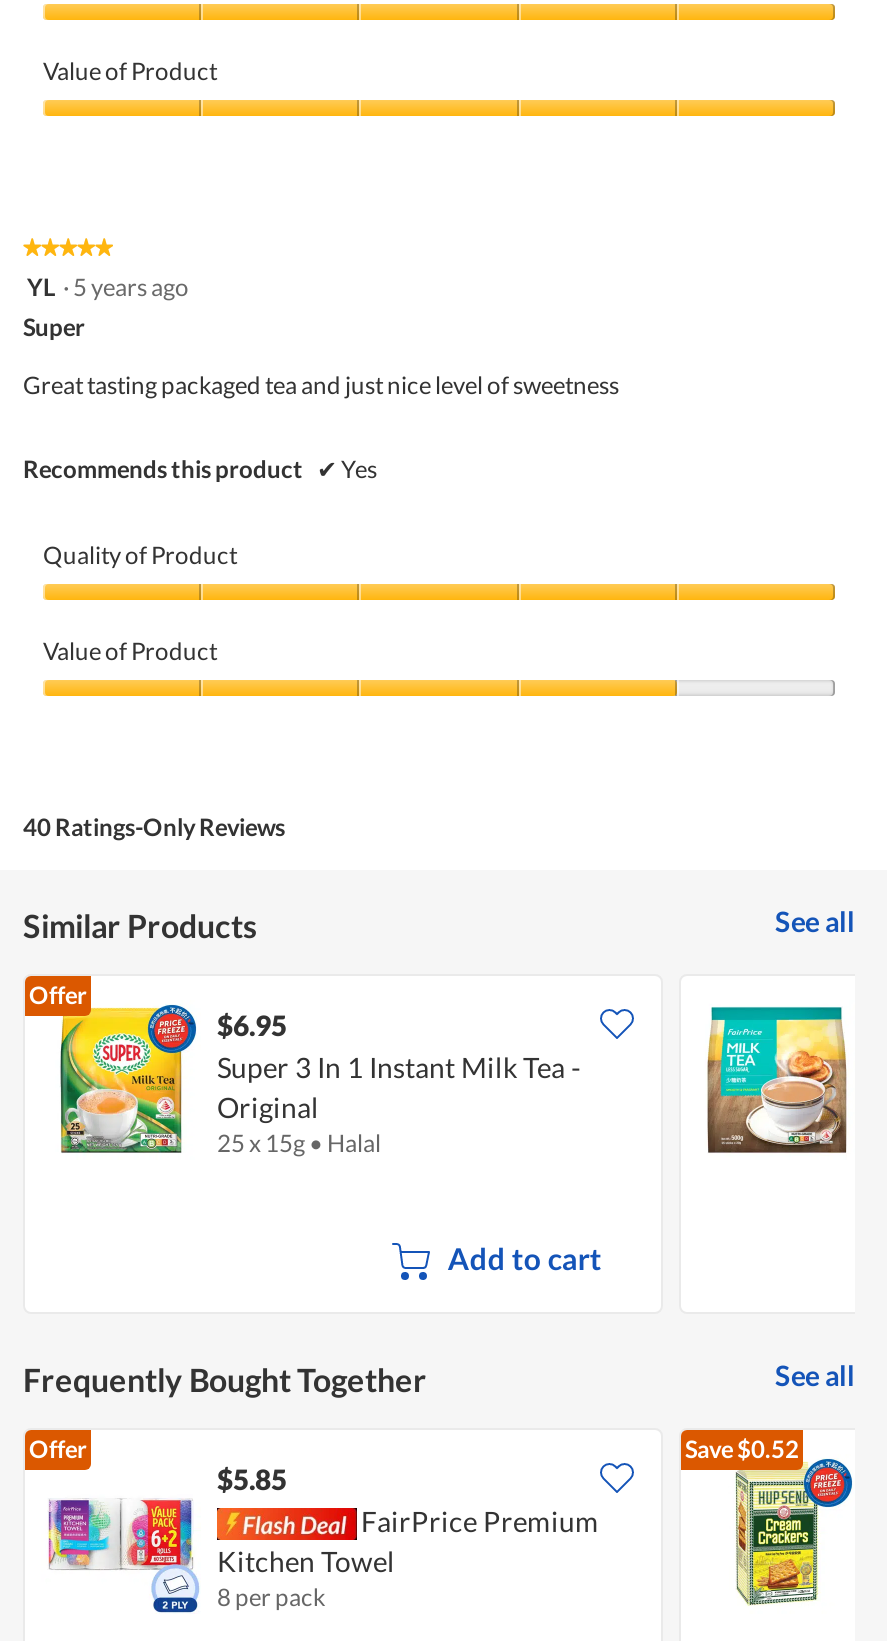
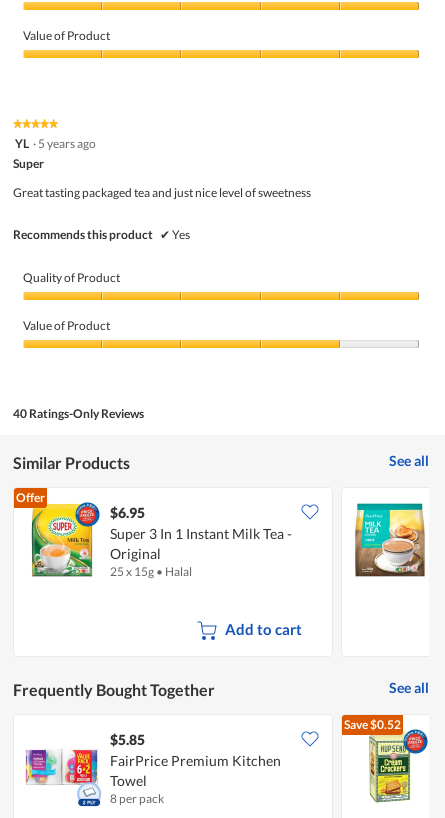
- Offer
